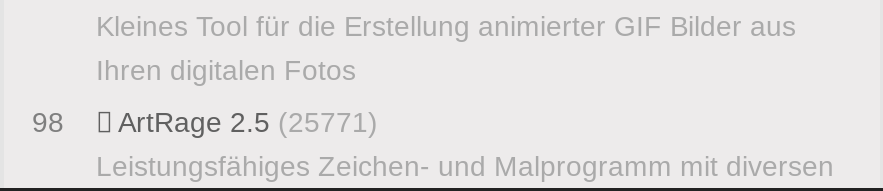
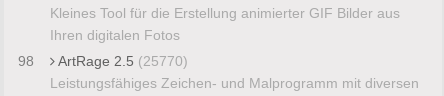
- 98 ArtRage 2.5 (25771)
+ 98 ArtRage 2.5 (25770)
